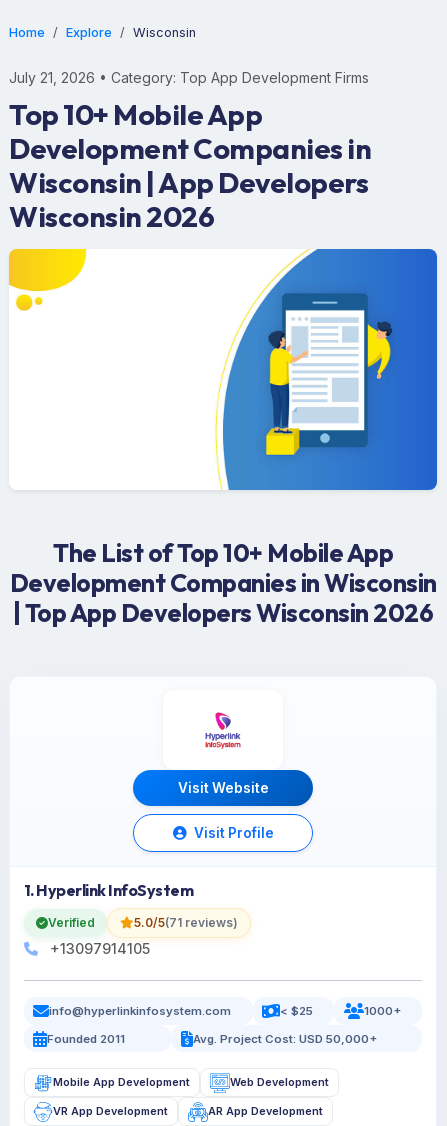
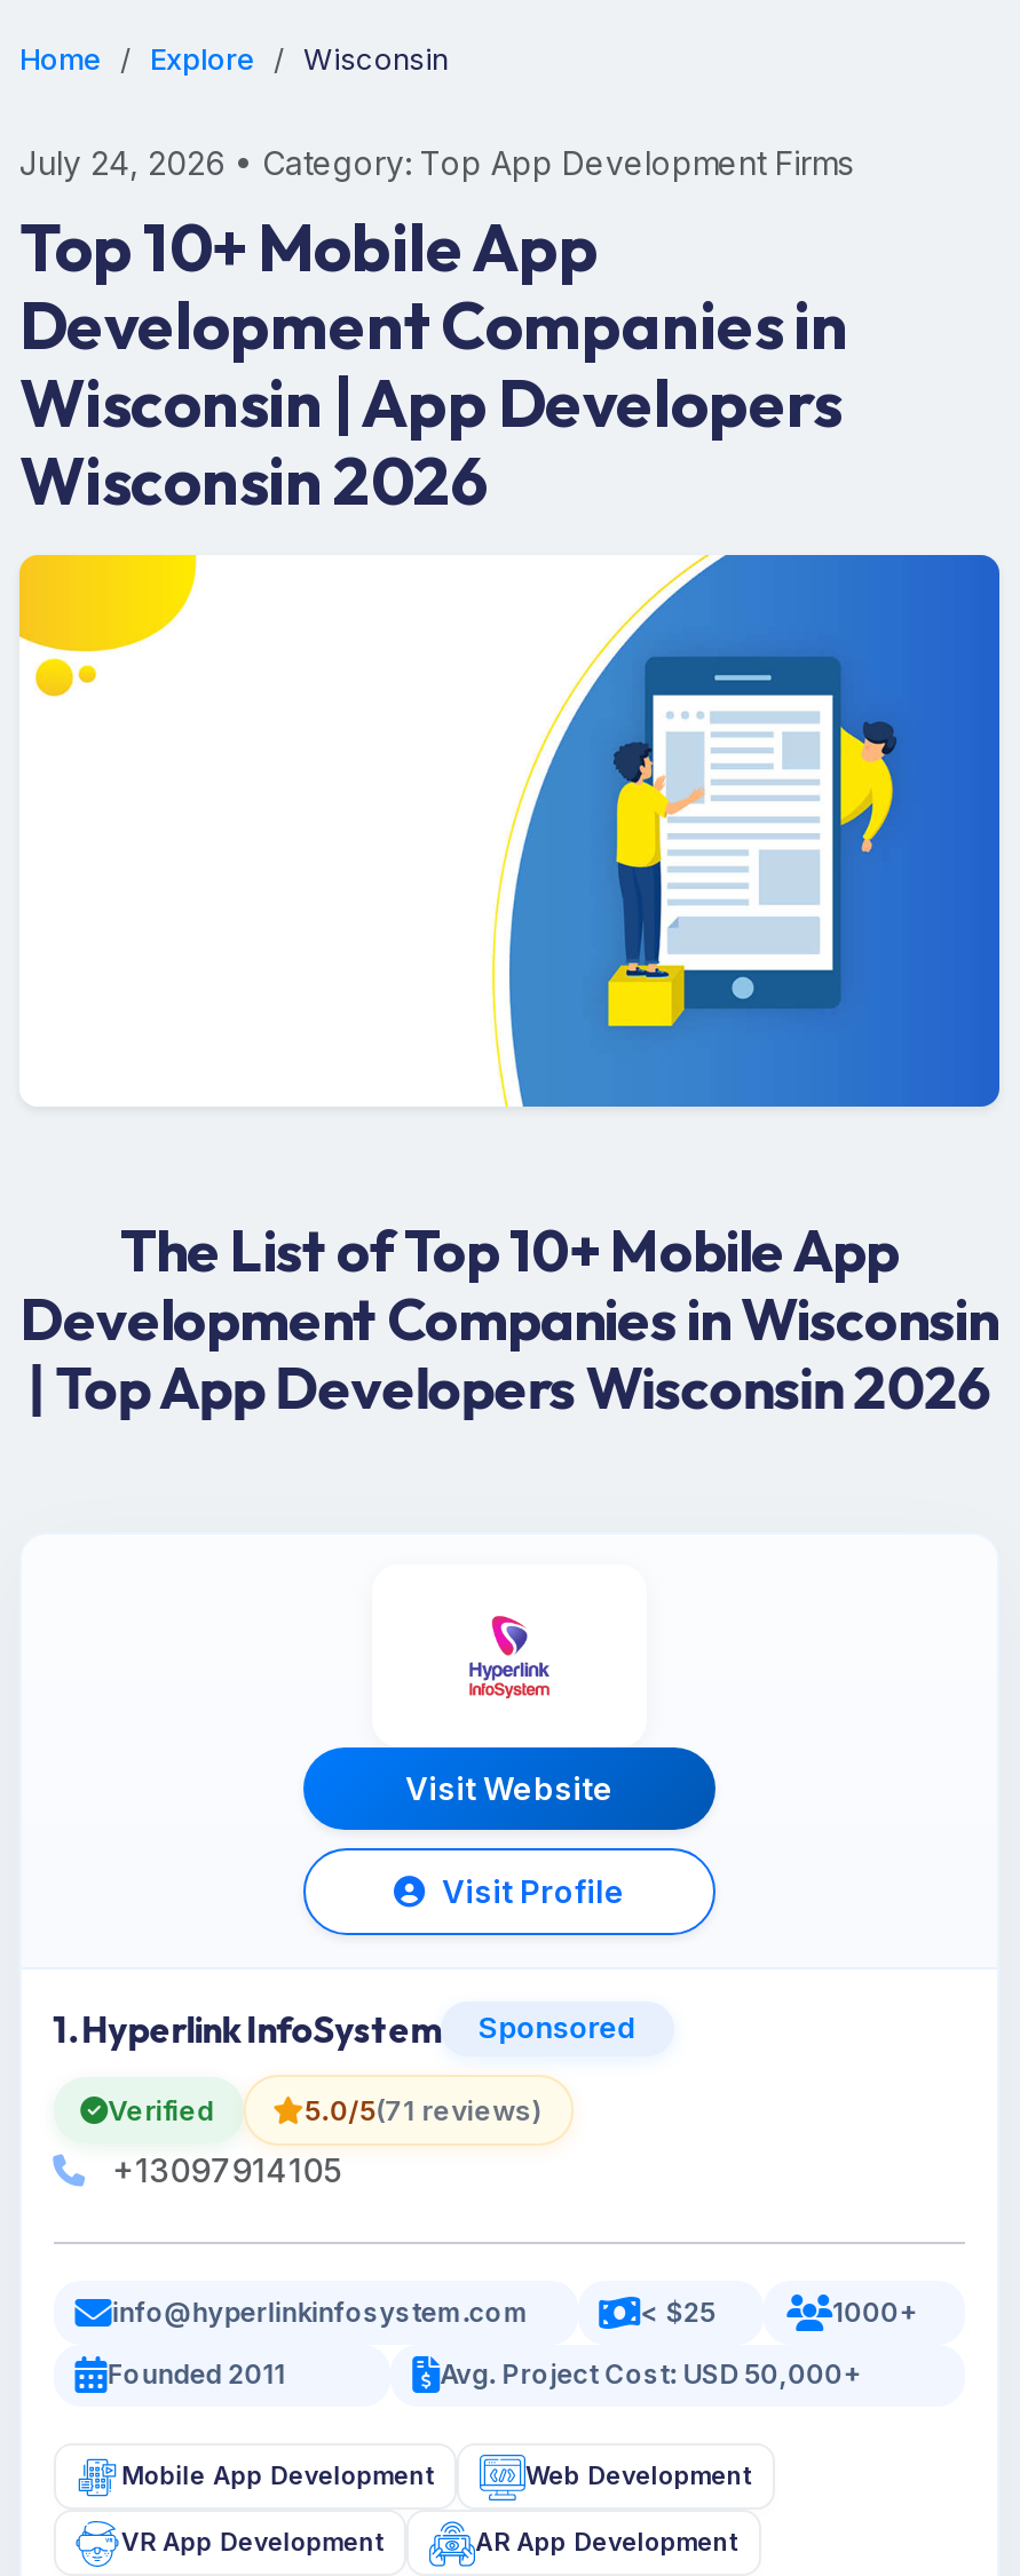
- July 21, 2026 • Category: Top App Development Firms
+ July 24, 2026 • Category: Top App Development Firms

+ Sponsored
